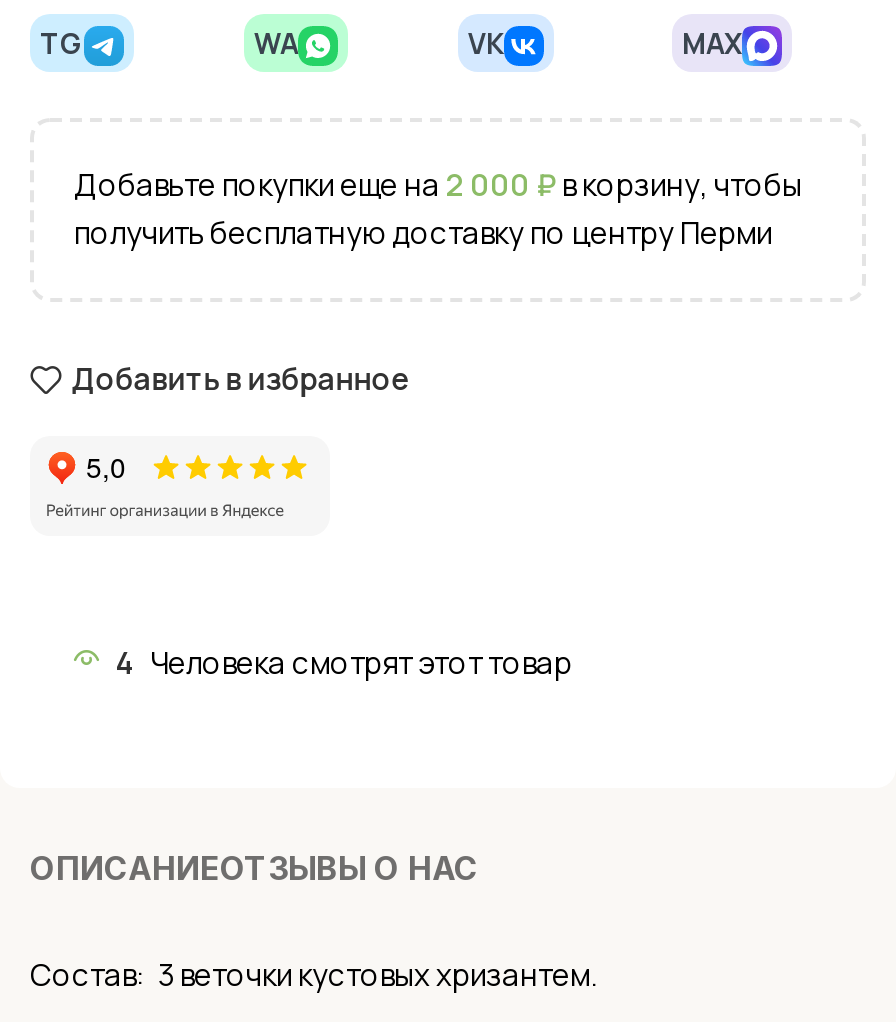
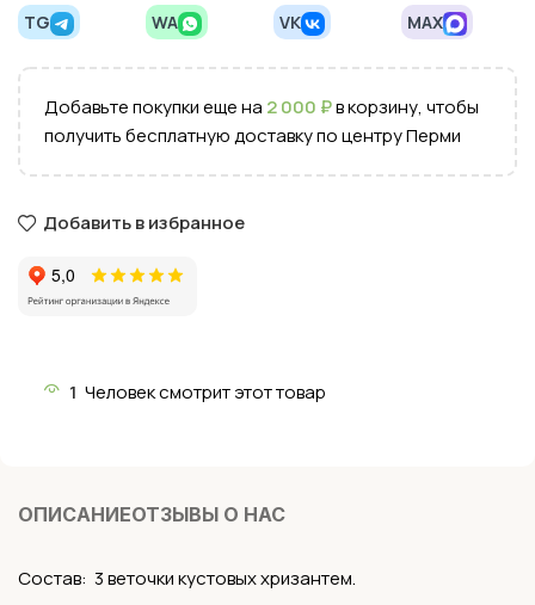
- 4 Человека смотрят этот товар
+ 1 Человек смотрит этот товар
